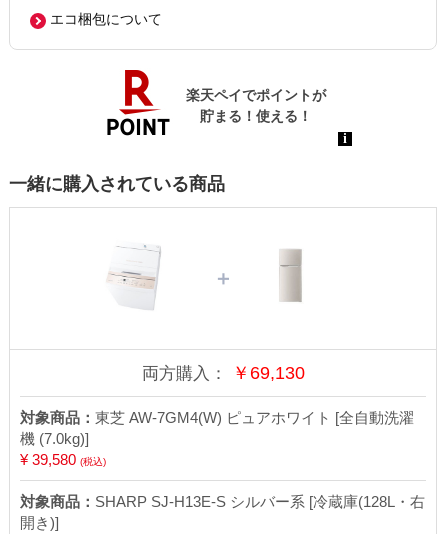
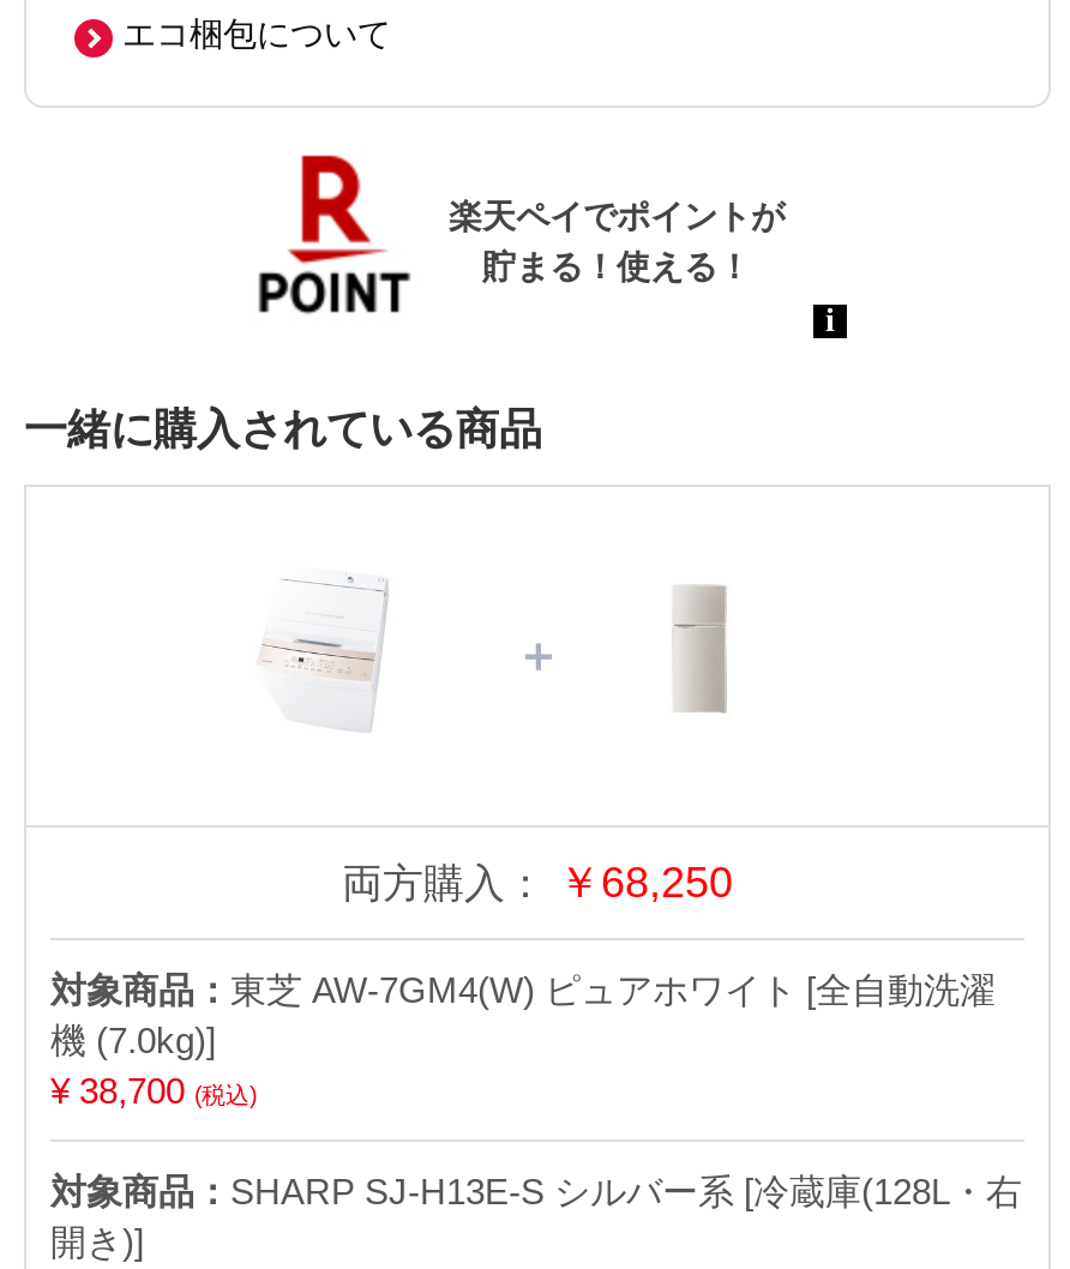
- 両方購入：￥69,130
+ 両方購入：￥68,250

- ¥ 39,580 (税込)
+ ¥ 38,700 (税込)
